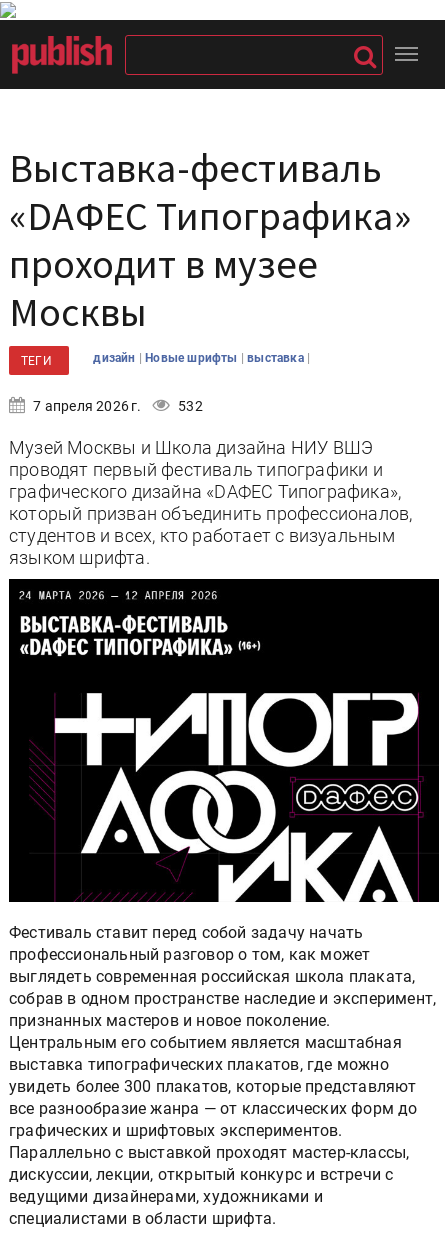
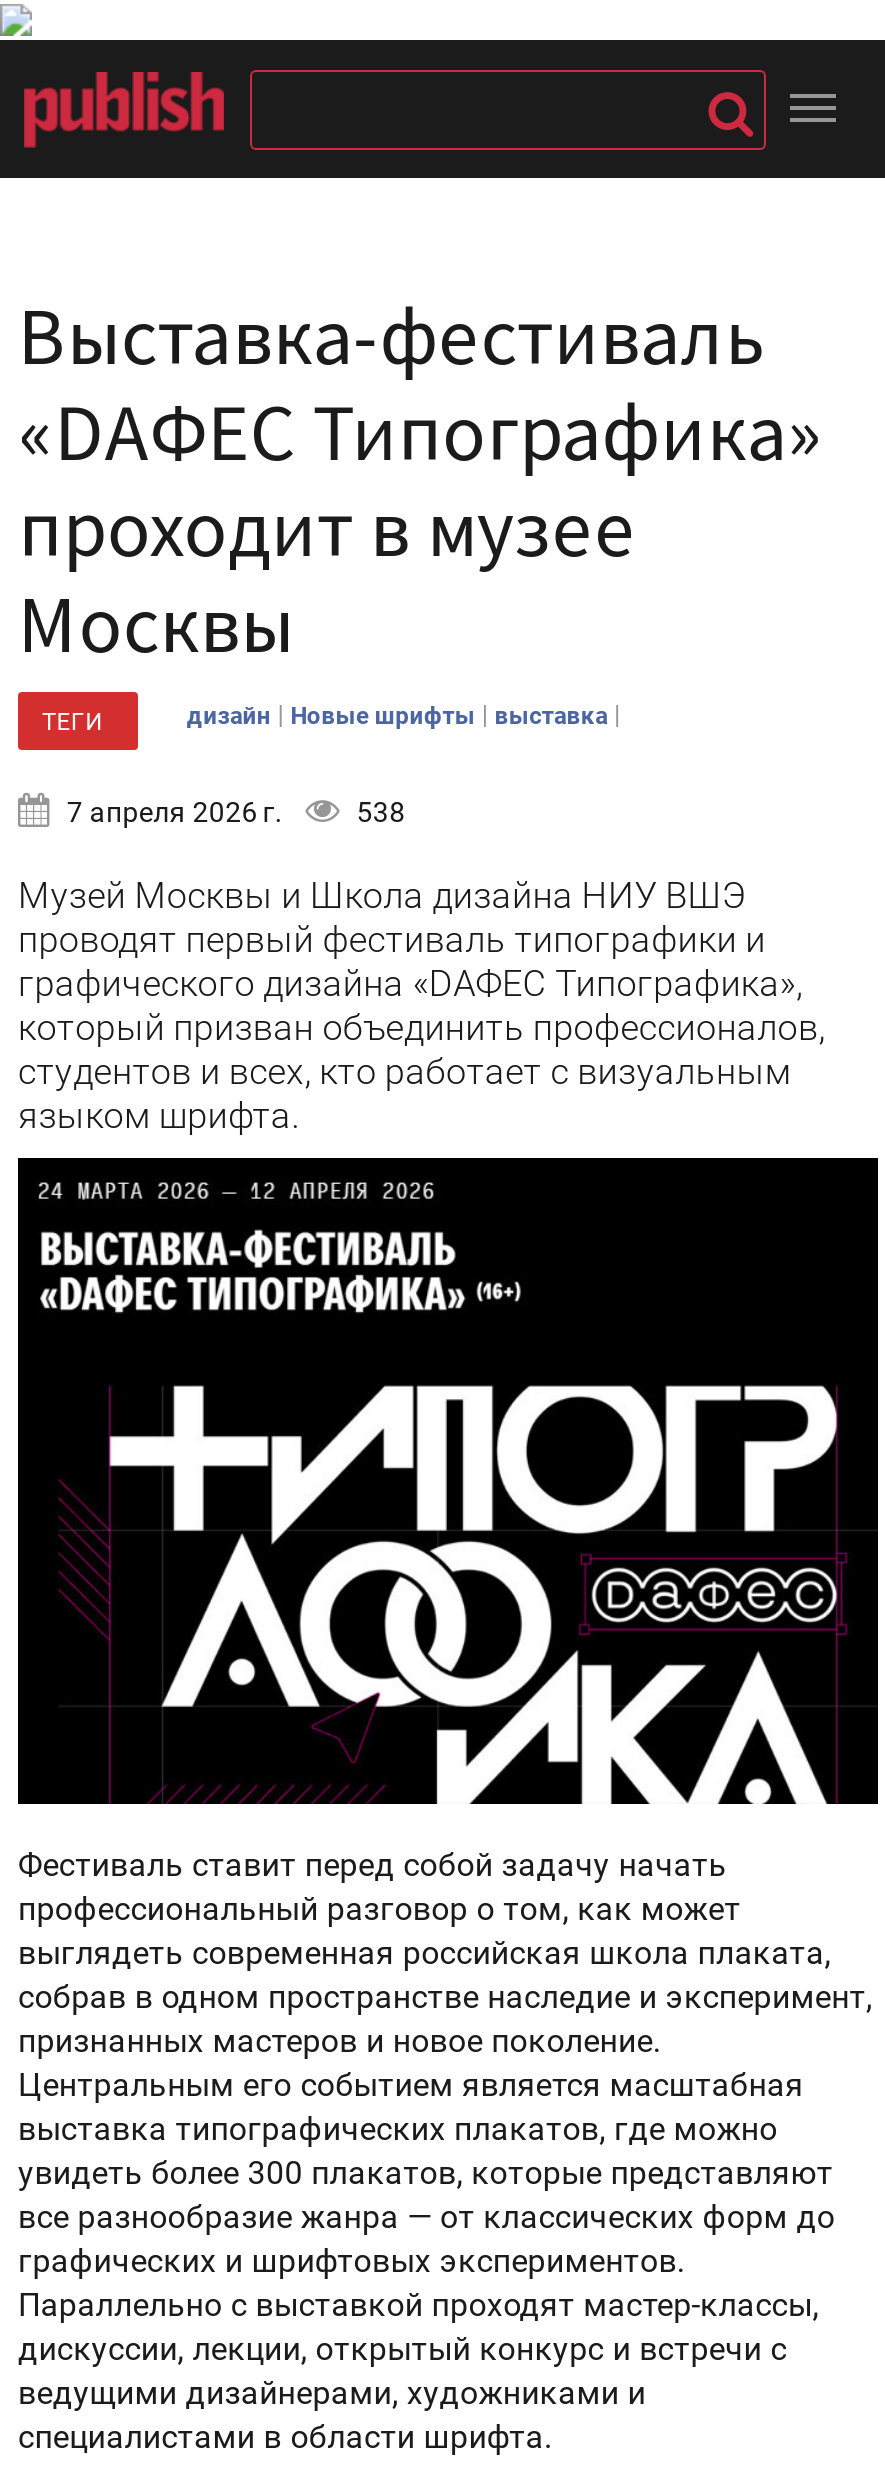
- 532
+ 538
